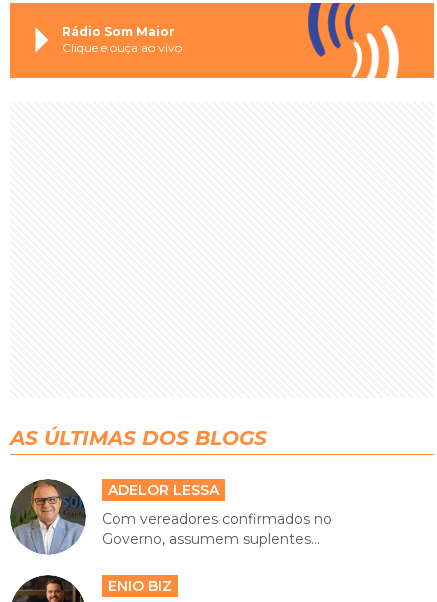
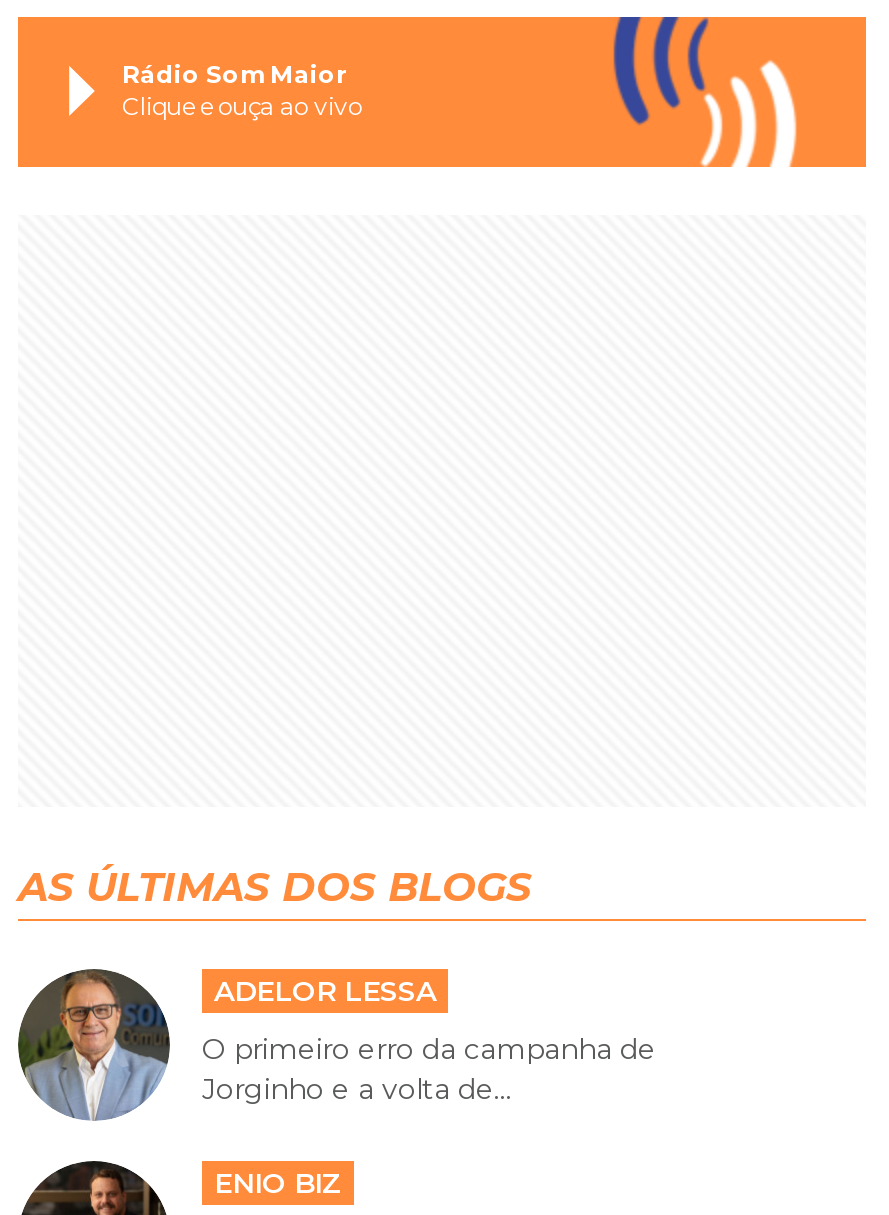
- Com vereadores confirmados no
- Governo, assumem suplentes...
+ O primeiro erro da campanha de
+ Jorginho e a volta de...
